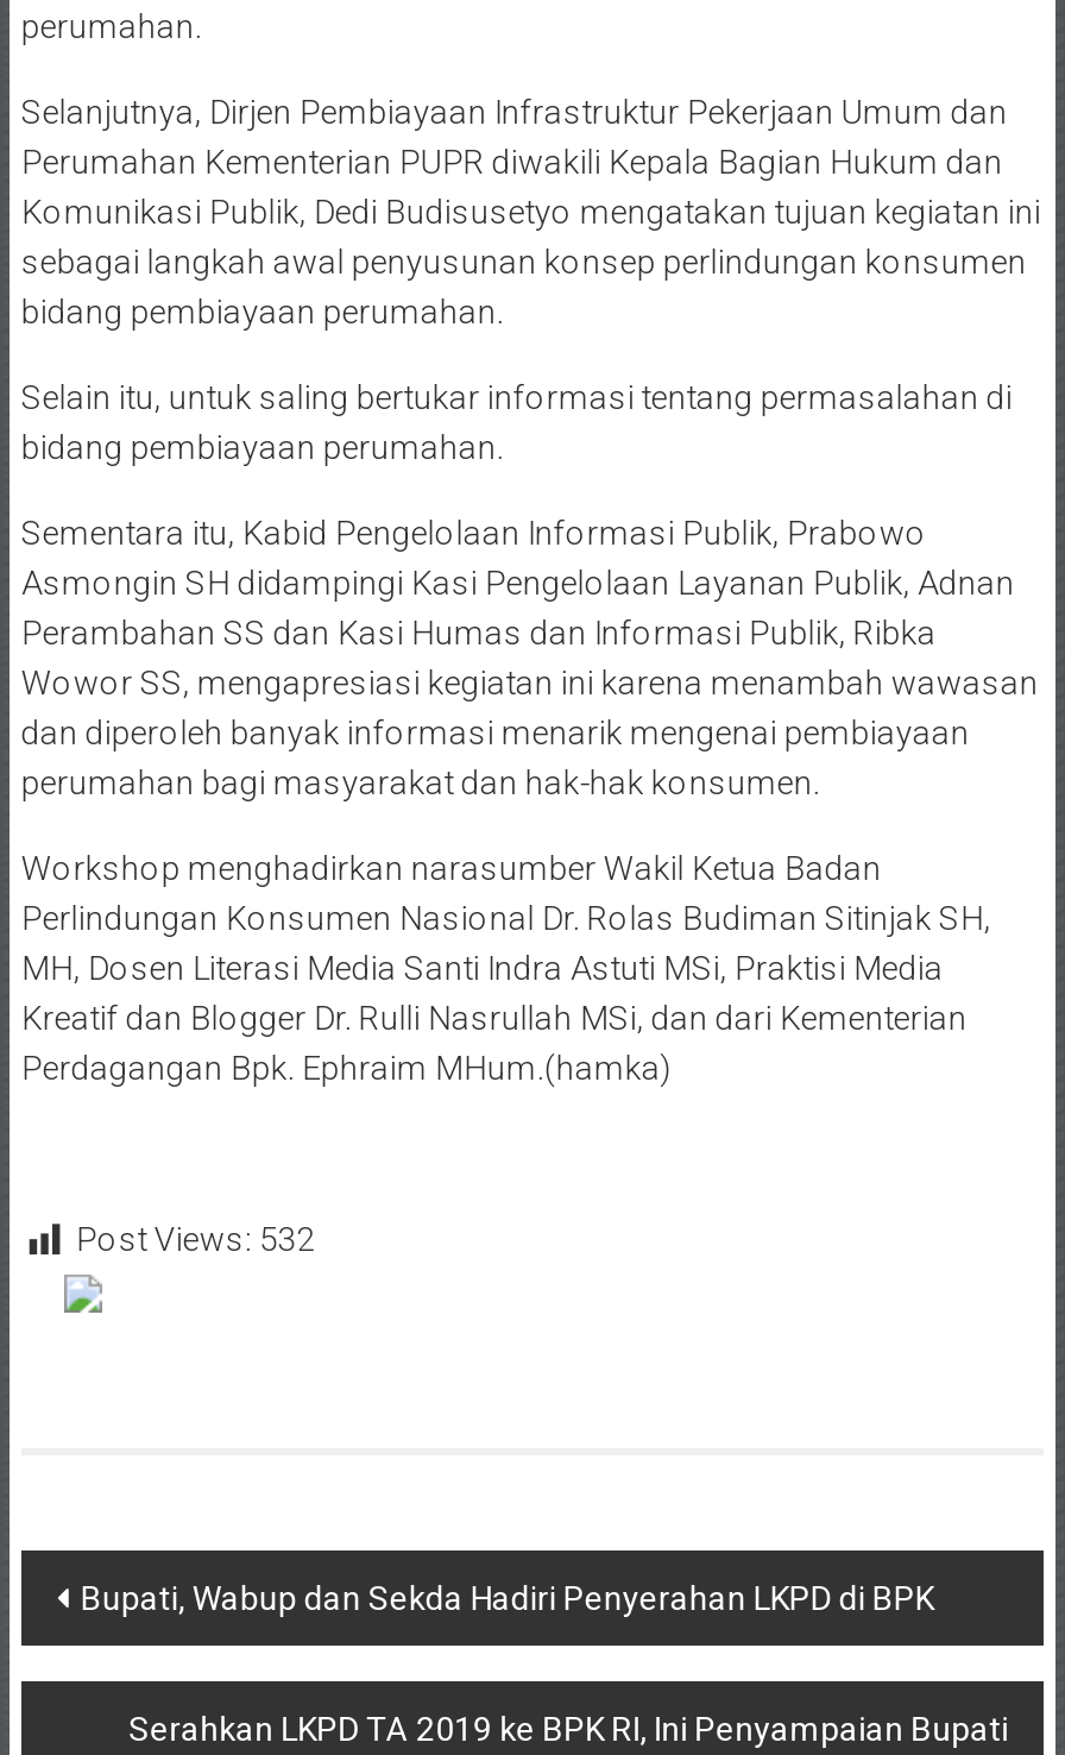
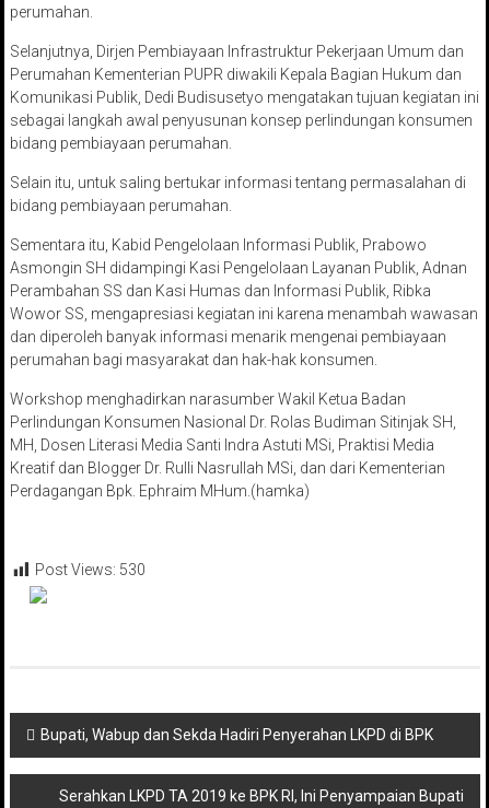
- Post Views: 532
+ Post Views: 530
